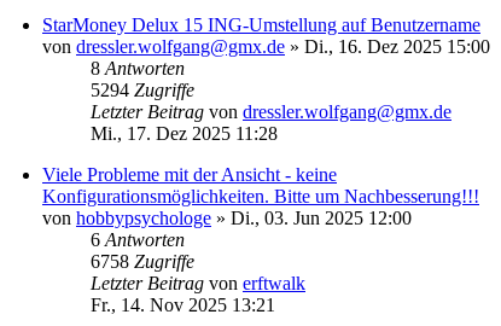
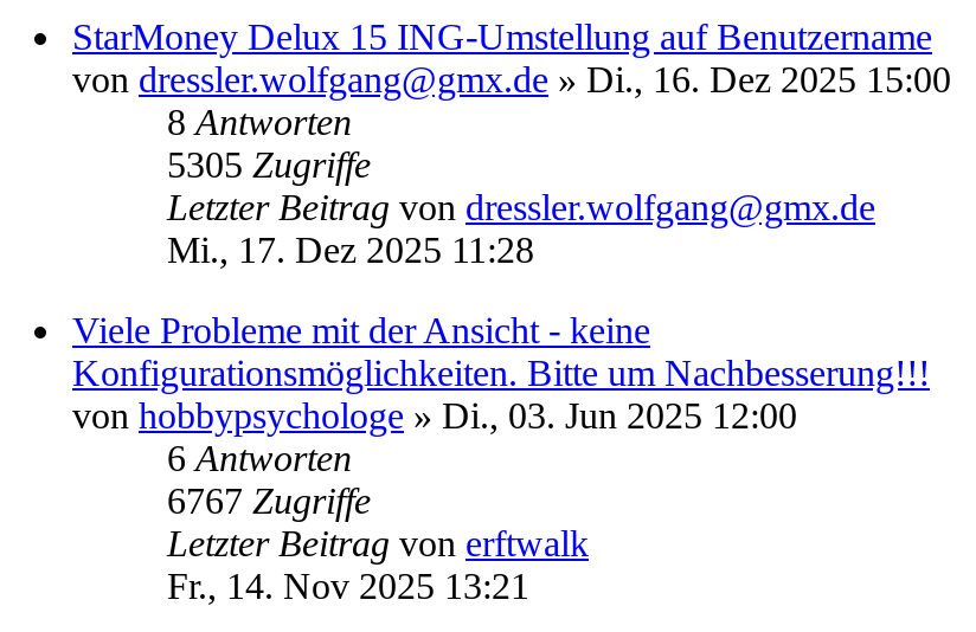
- 5294 Zugriffe
+ 5305 Zugriffe

- 6758 Zugriffe
+ 6767 Zugriffe
